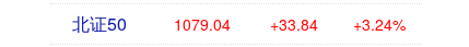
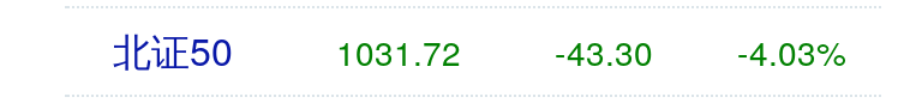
- 1079.04
+ 1031.72

- +33.84
+ -43.30

- +3.24%
+ -4.03%
